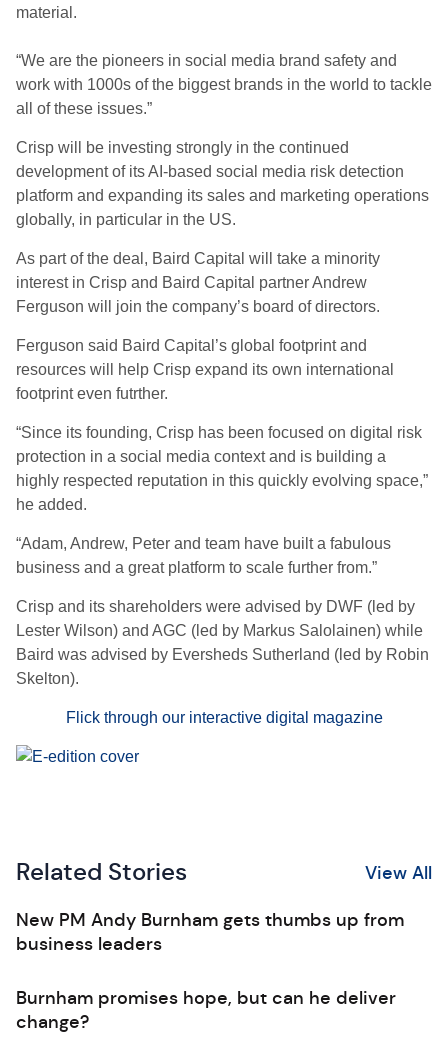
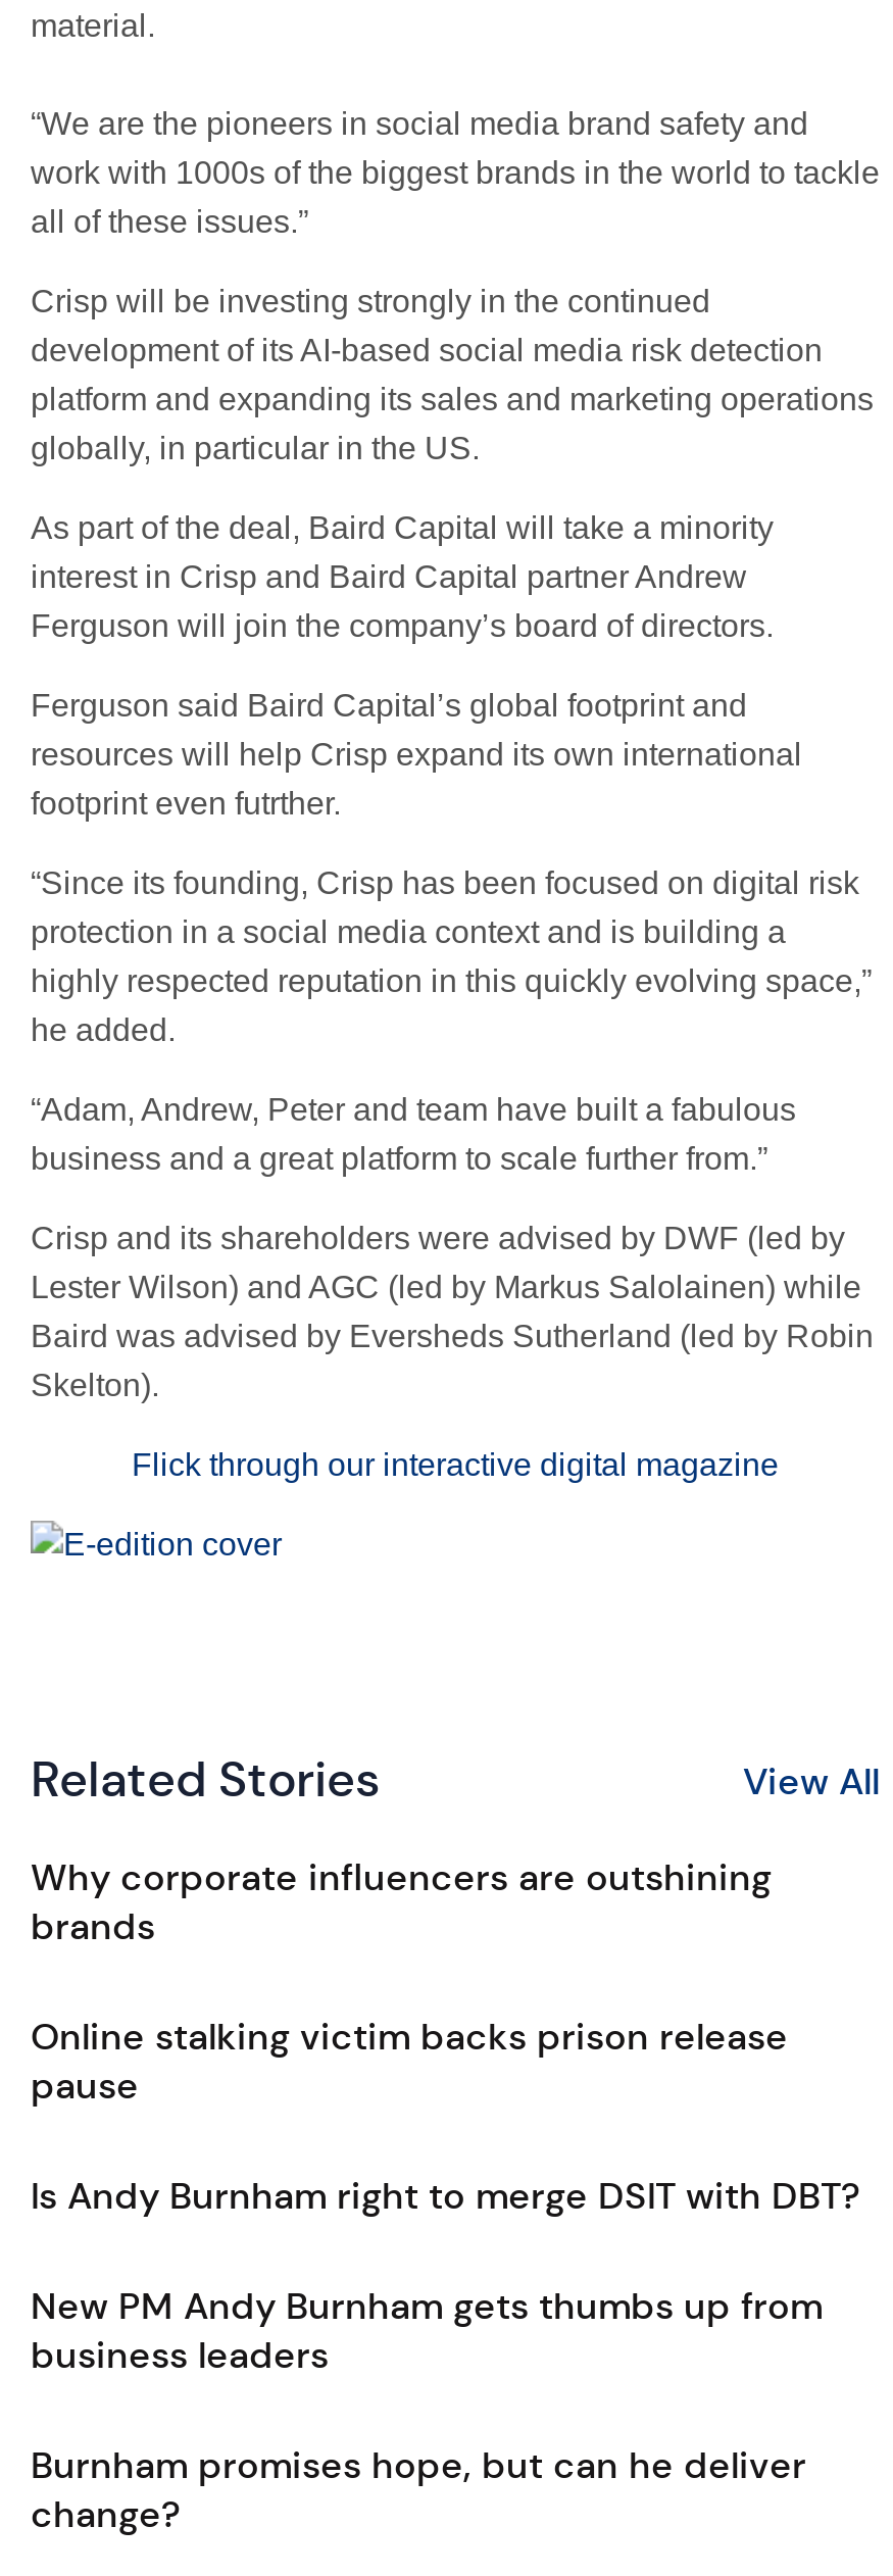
+ Why corporate influencers are outshining
+ brands
+ Online stalking victim backs prison release
+ pause
+ Is Andy Burnham right to merge DSIT with DBT?
